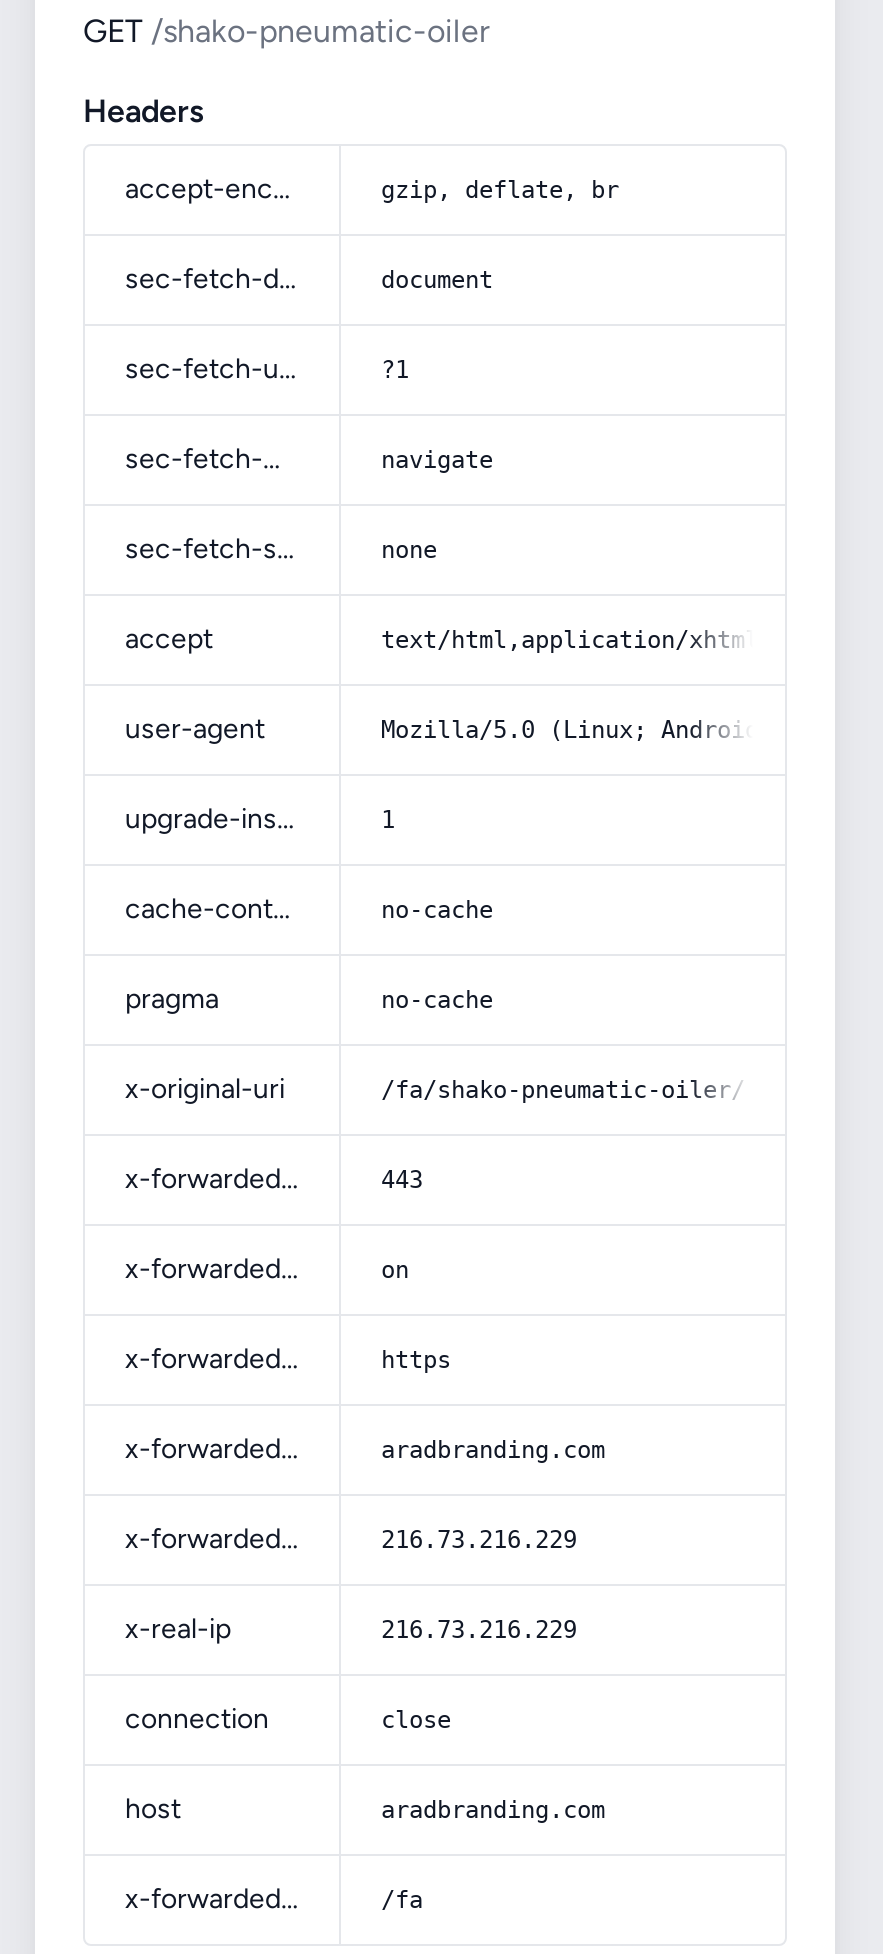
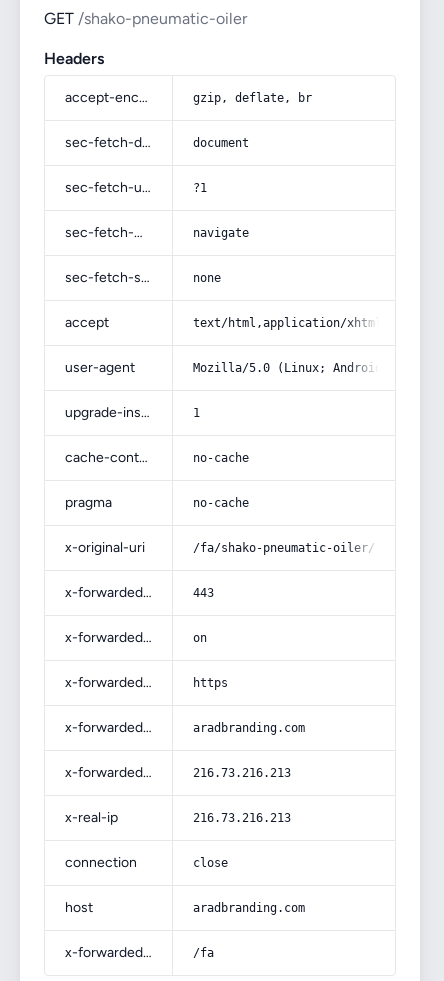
- 216.73.216.229
+ 216.73.216.213

- 216.73.216.229
+ 216.73.216.213
